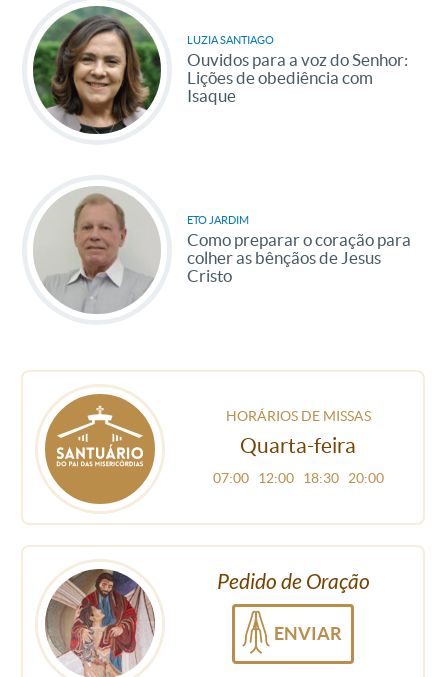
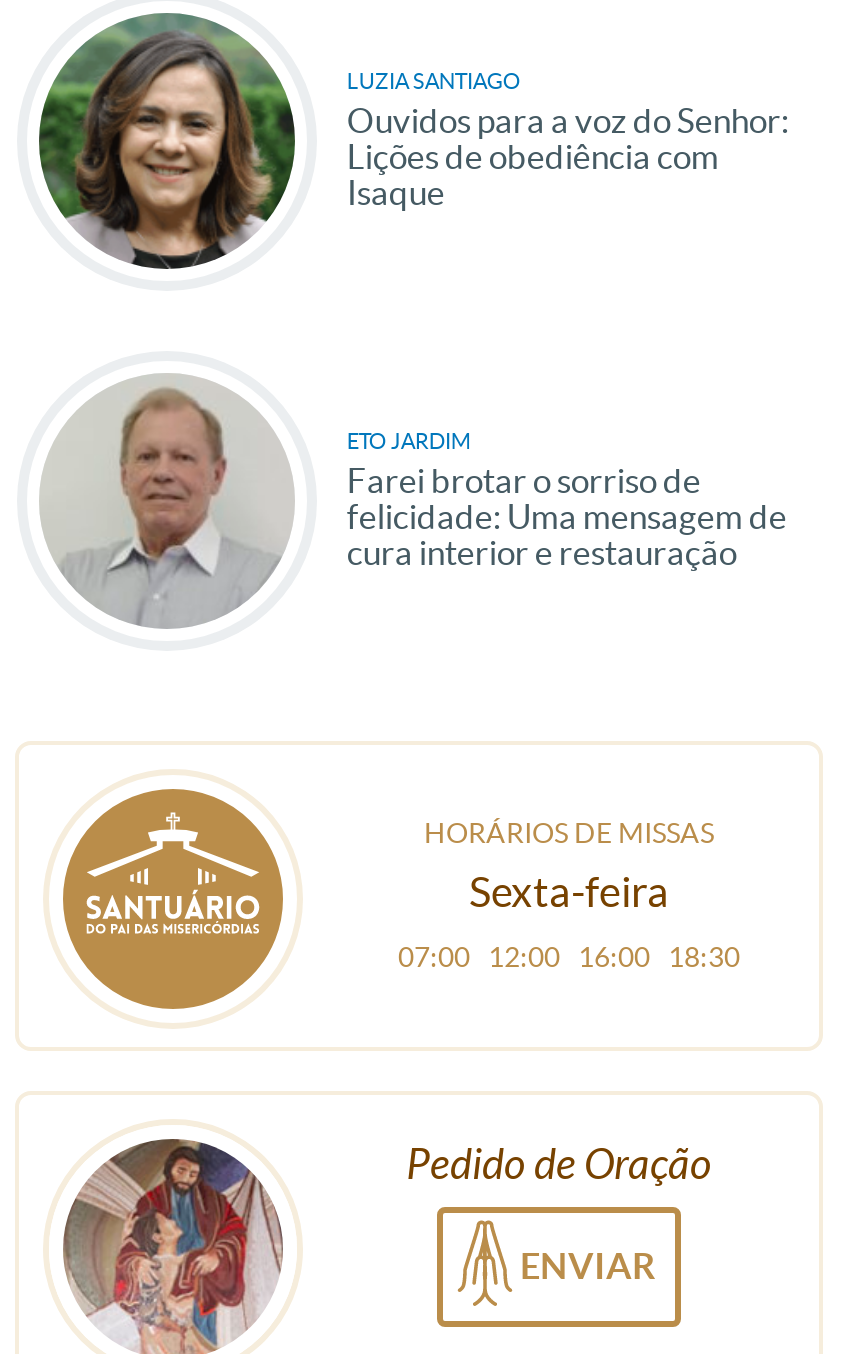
- Como preparar o coração para
- colher as bênçãos de Jesus
- Cristo
+ Farei brotar o sorriso de
+ felicidade: Uma mensagem de
+ cura interior e restauração

- Quarta-feira
+ Sexta-feira

- 07:00 12:00 18:30 20:00
+ 07:00 12:00 16:00 18:30
